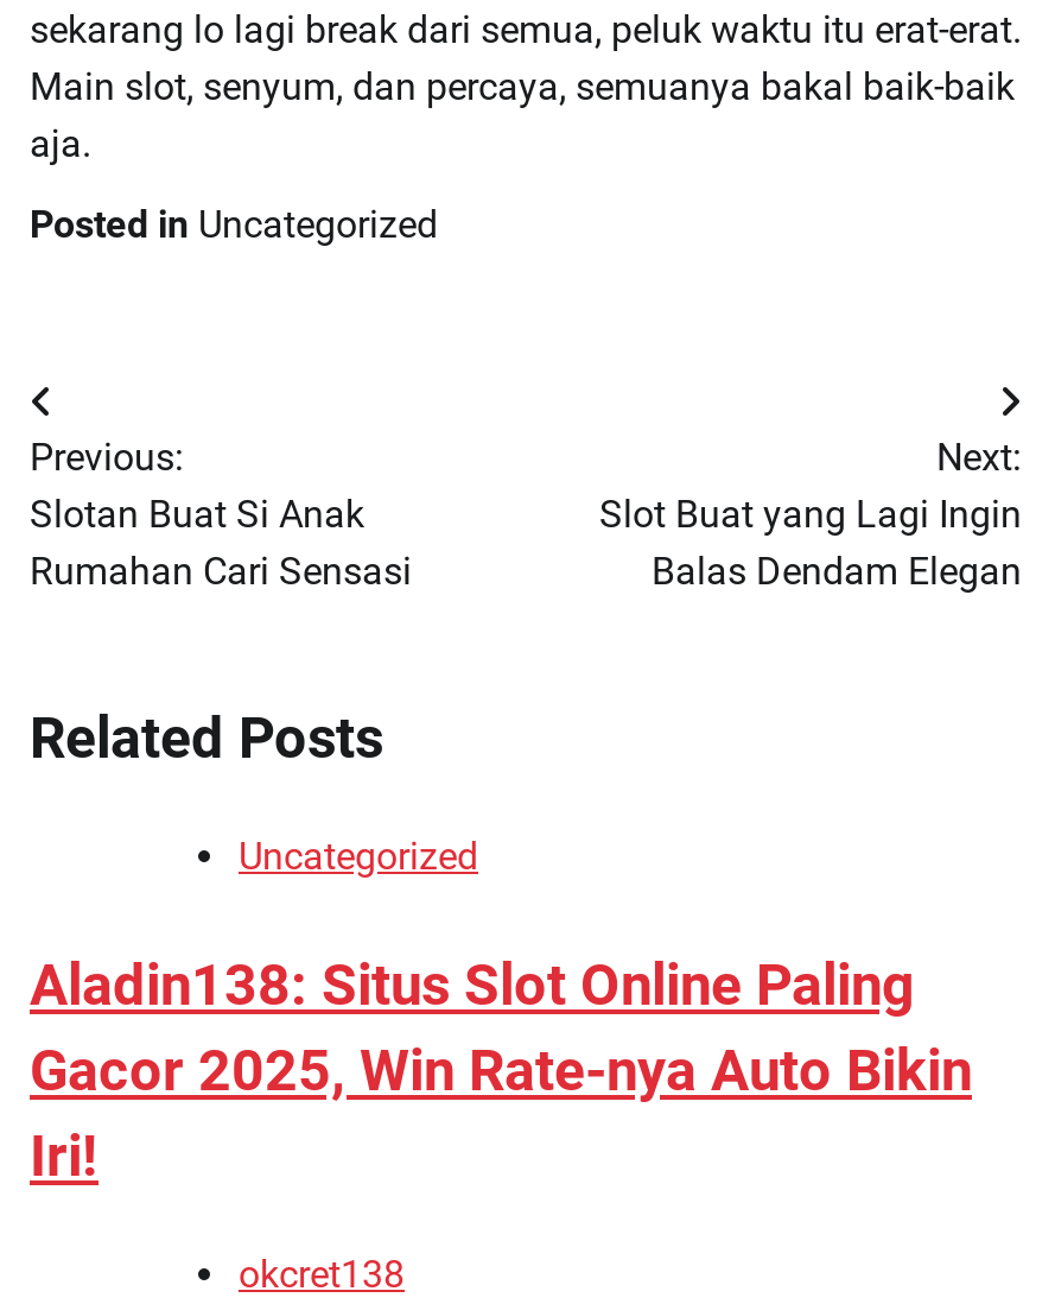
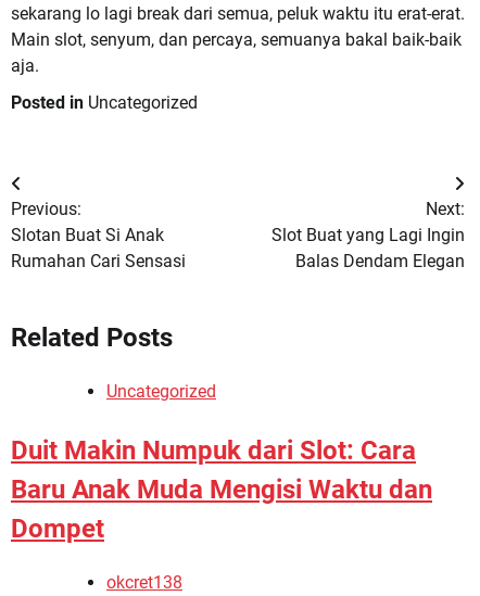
- Aladin138: Situs Slot Online Paling
- Gacor 2025, Win Rate-nya Auto Bikin
- Iri!
+ Duit Makin Numpuk dari Slot: Cara
+ Baru Anak Muda Mengisi Waktu dan
+ Dompet
